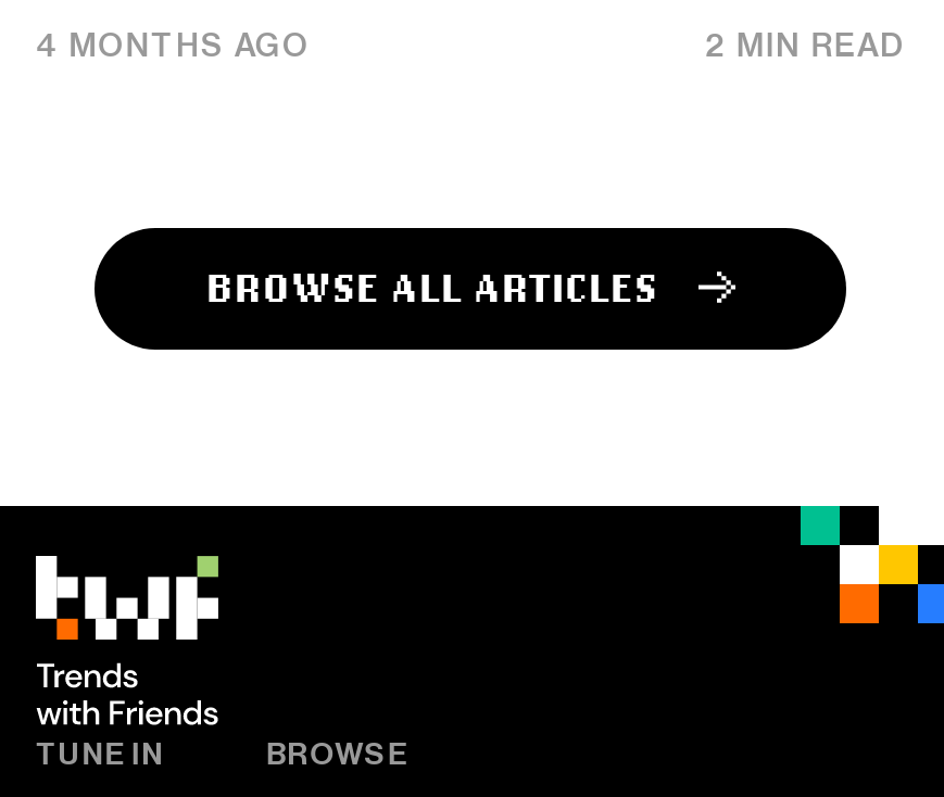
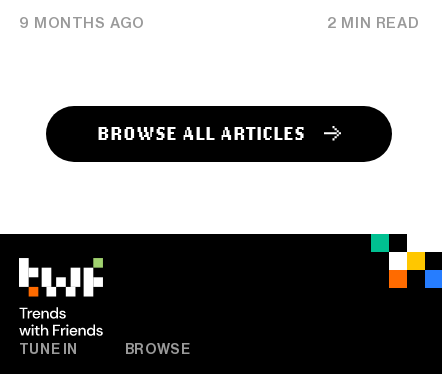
- 4 MONTHS AGO
+ 9 MONTHS AGO
